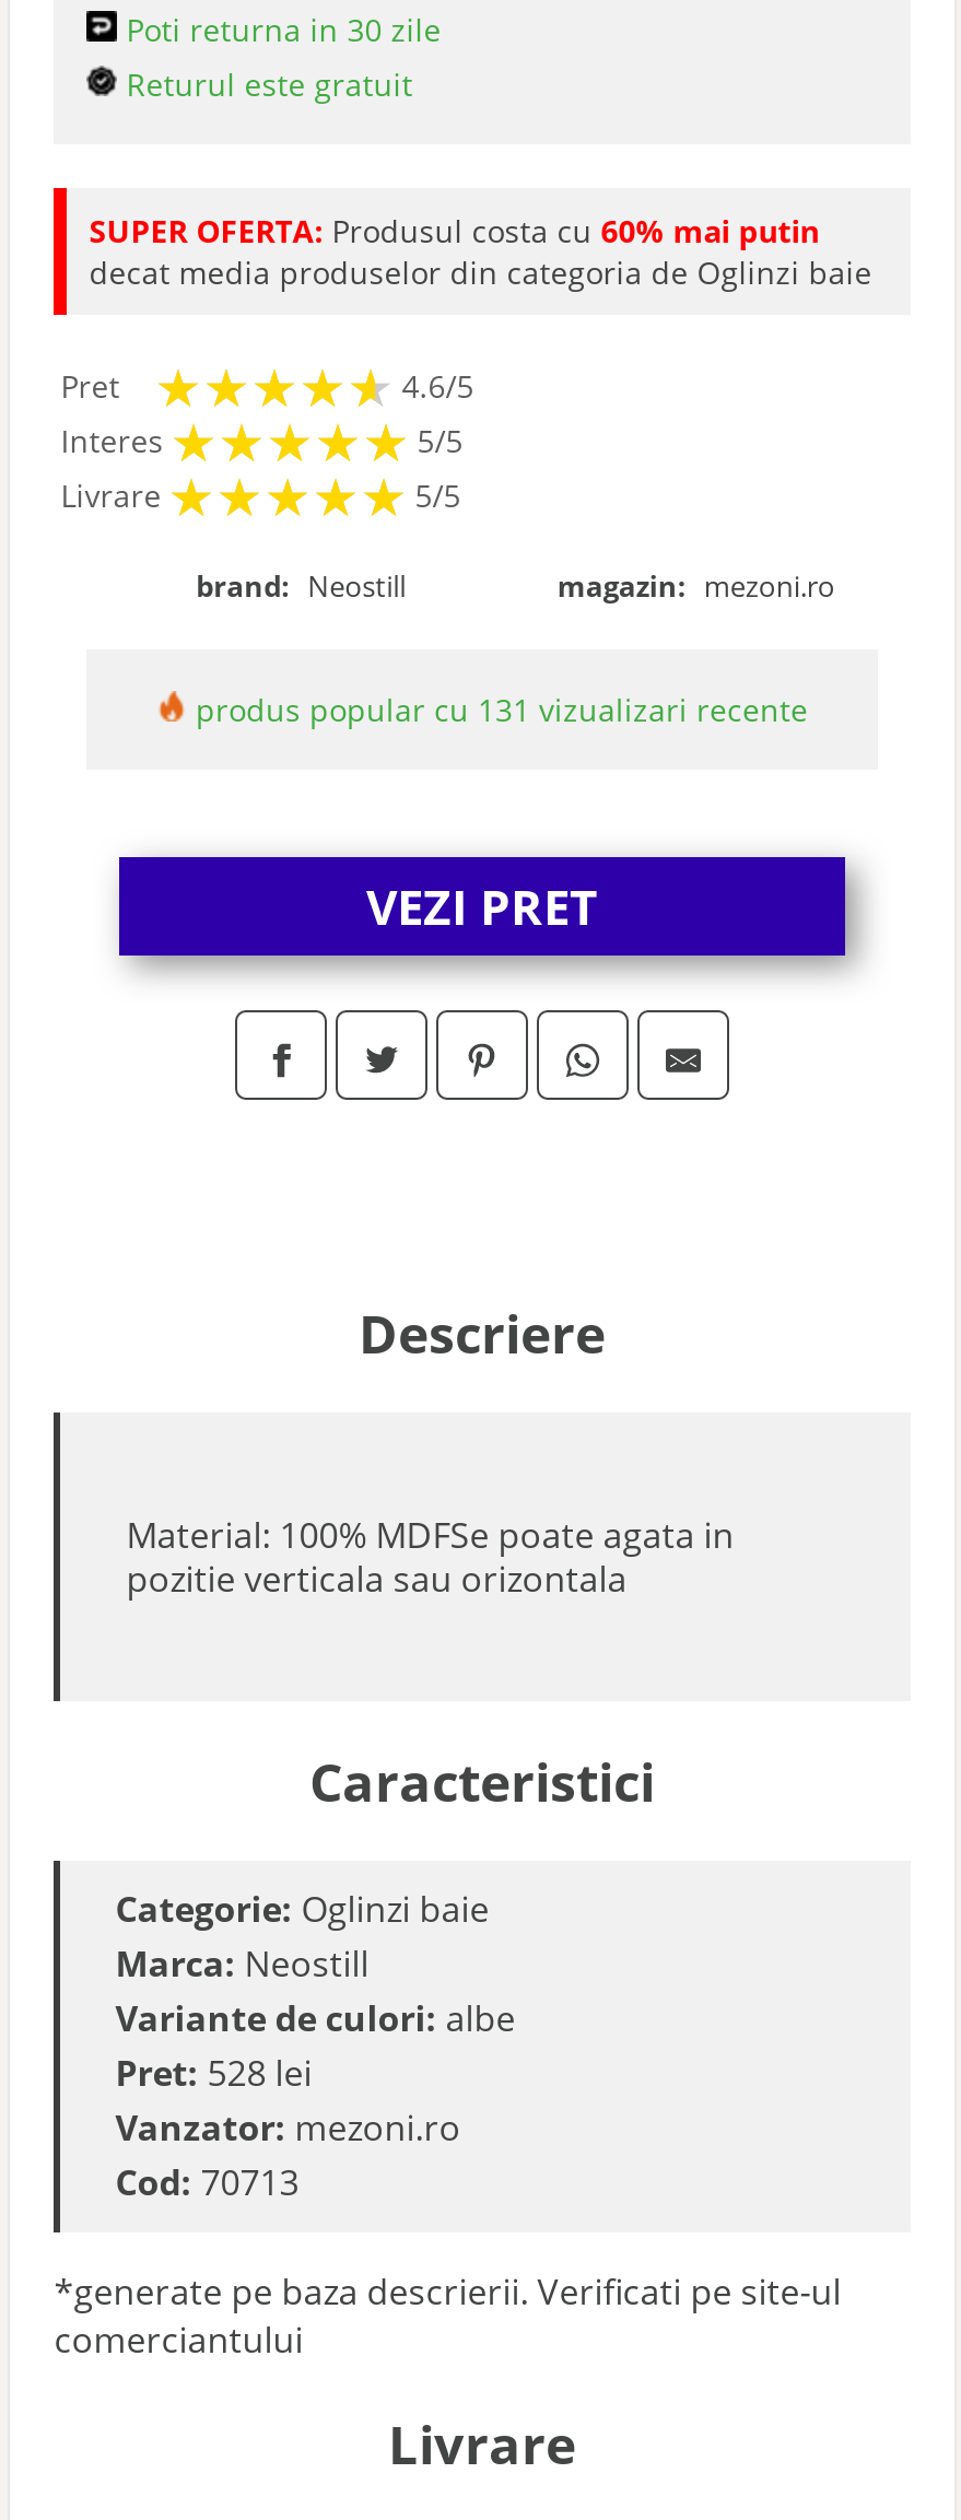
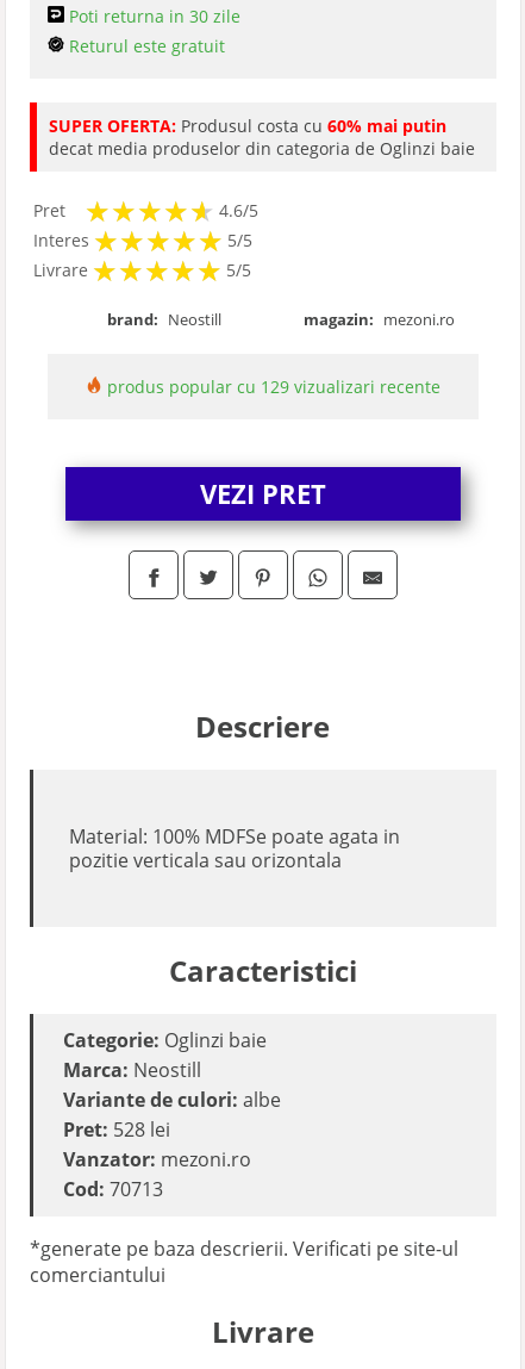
- produs popular cu 131 vizualizari recente
+ produs popular cu 129 vizualizari recente
